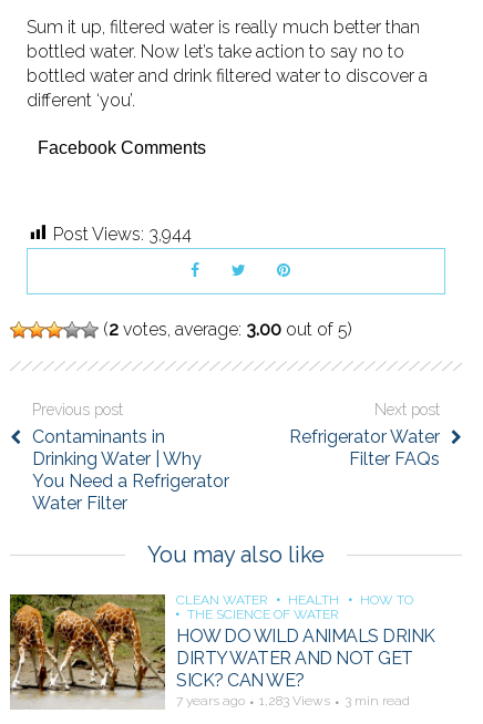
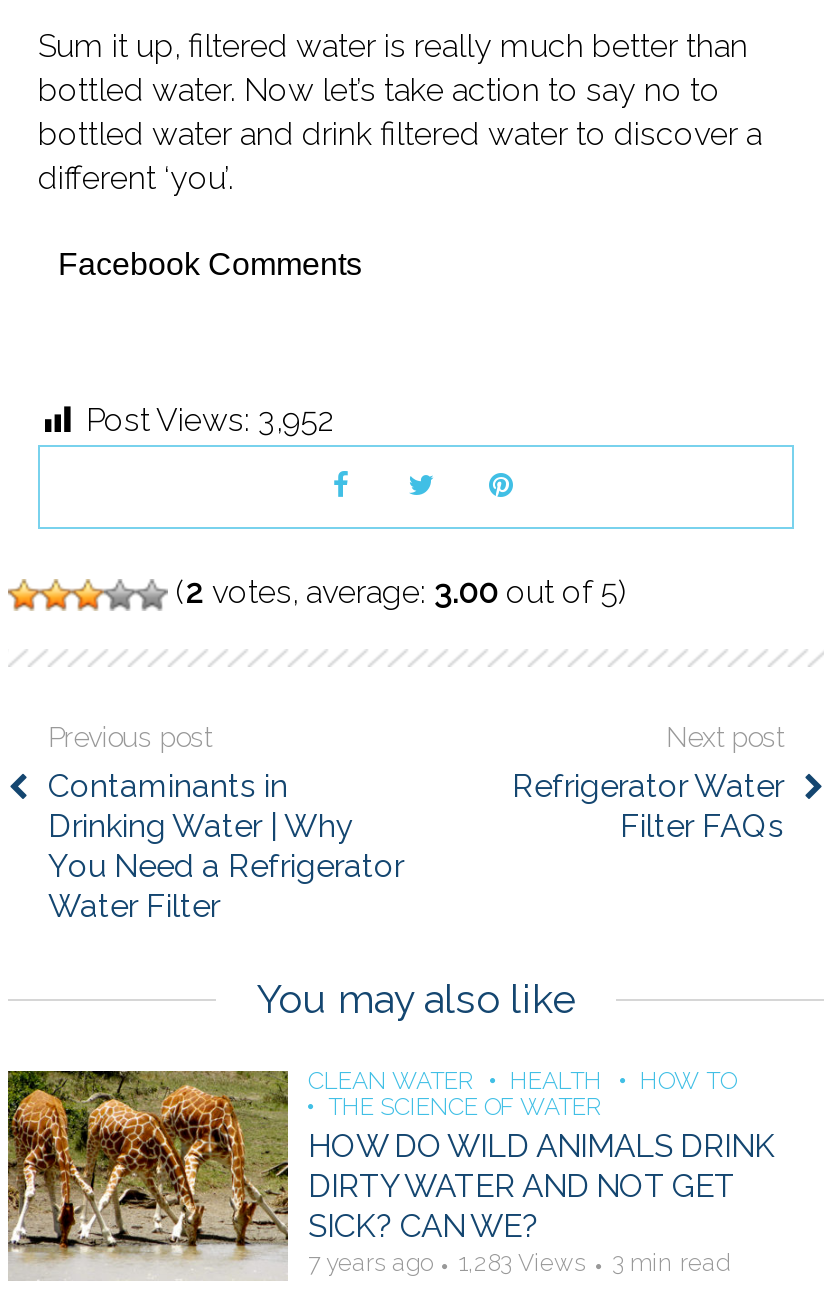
- Post Views: 3,944
+ Post Views: 3,952
